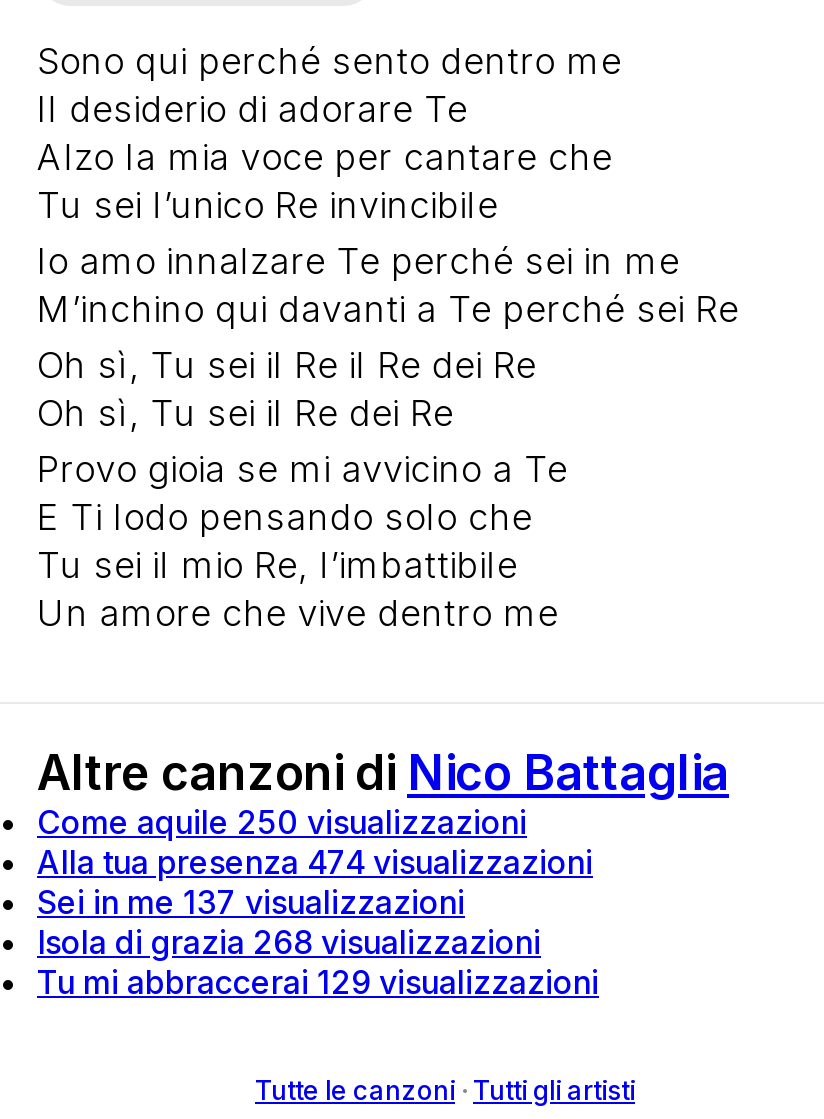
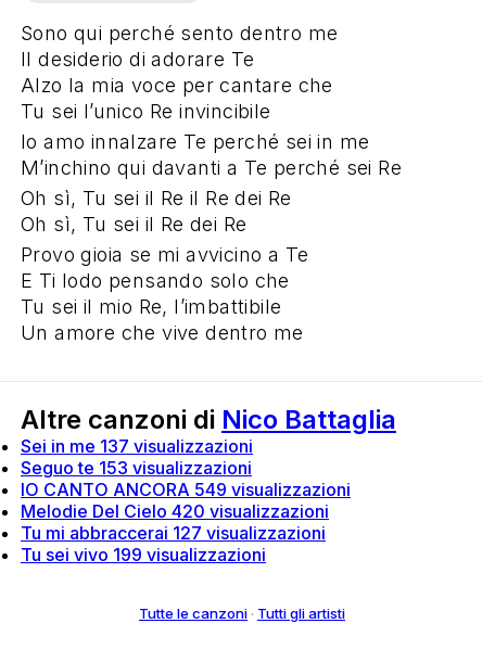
- Come aquile 250 visualizzazioni
- Alla tua presenza 474 visualizzazioni

moved up: Sei in me 137 visualizzazioni

- Isola di grazia 268 visualizzazioni
- Tu mi abbraccerai 129 visualizzazioni
+ Seguo te 153 visualizzazioni
+ IO CANTO ANCORA 549 visualizzazioni
+ Melodie Del Cielo 420 visualizzazioni
+ Tu mi abbraccerai 127 visualizzazioni
+ Tu sei vivo 199 visualizzazioni
